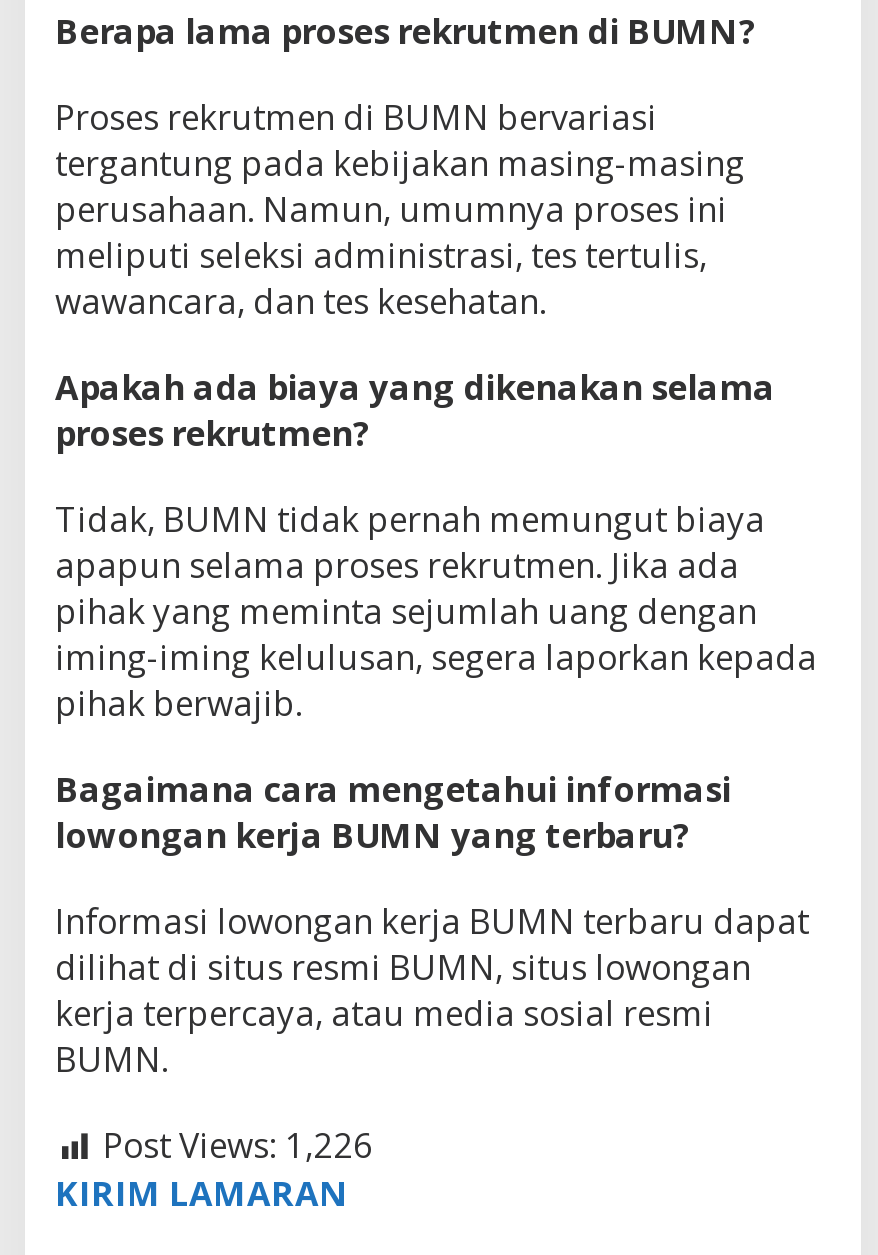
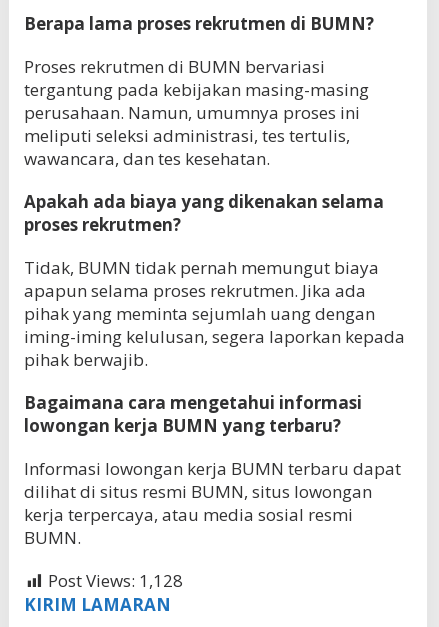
- Post Views: 1,226
+ Post Views: 1,128
